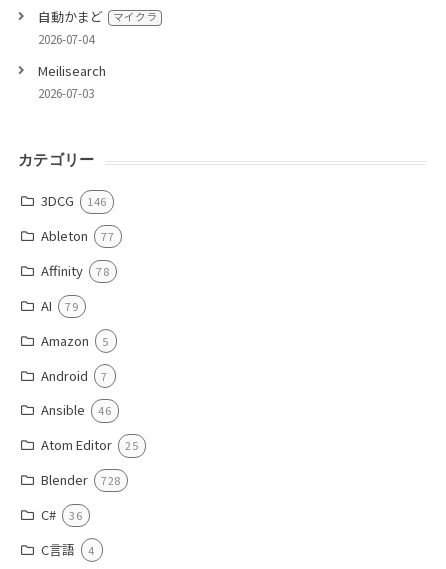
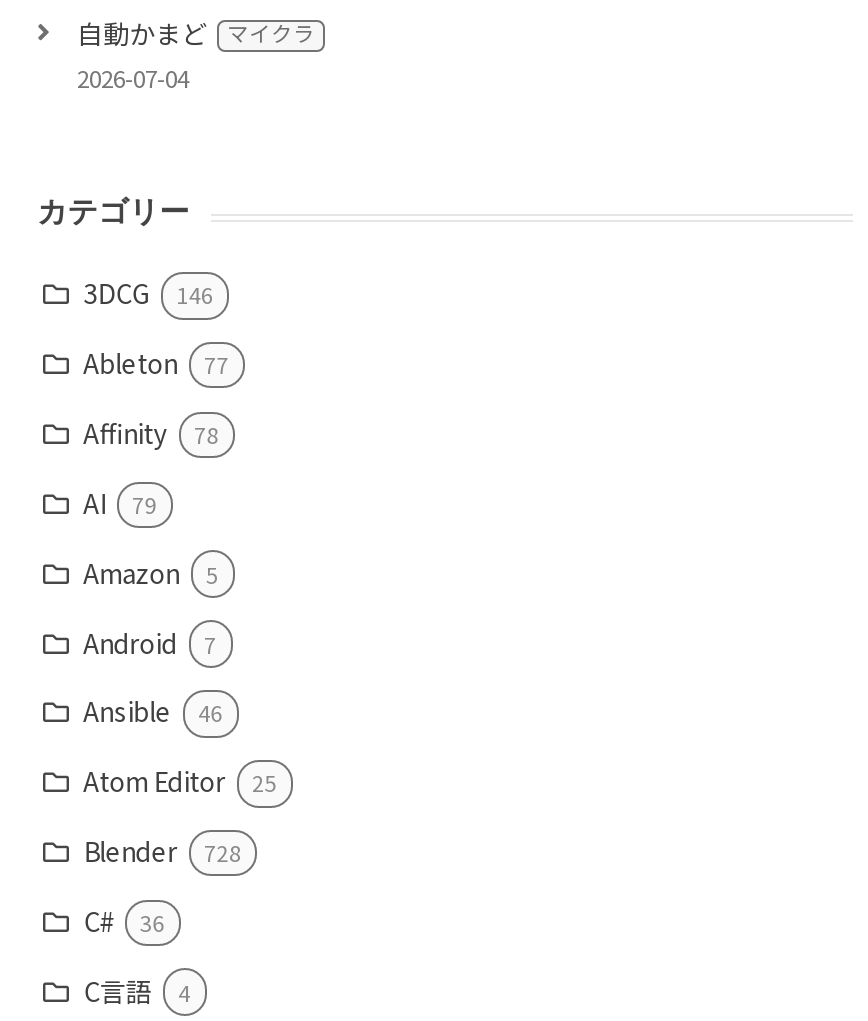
- Meilisearch
- 2026-07-03
